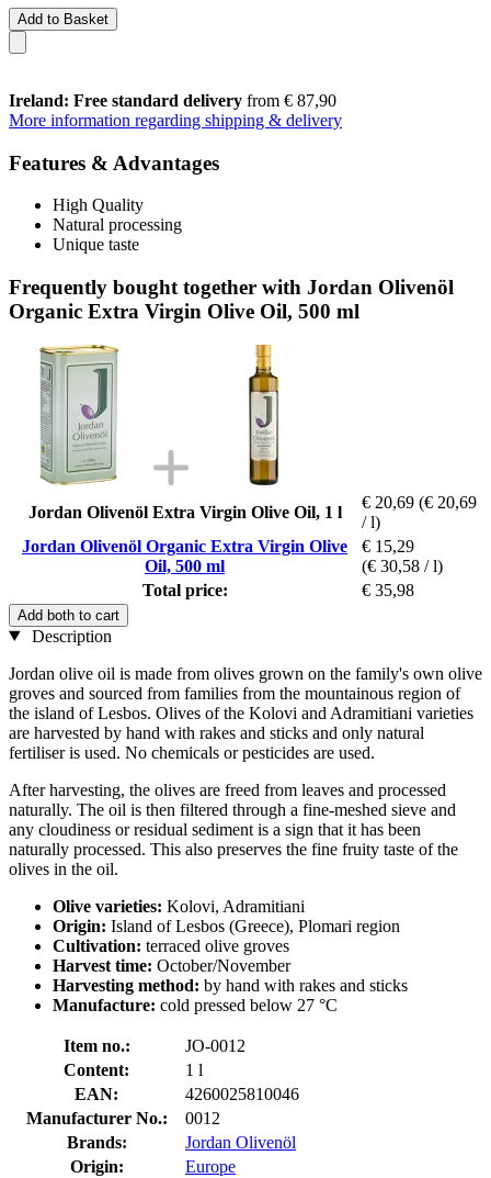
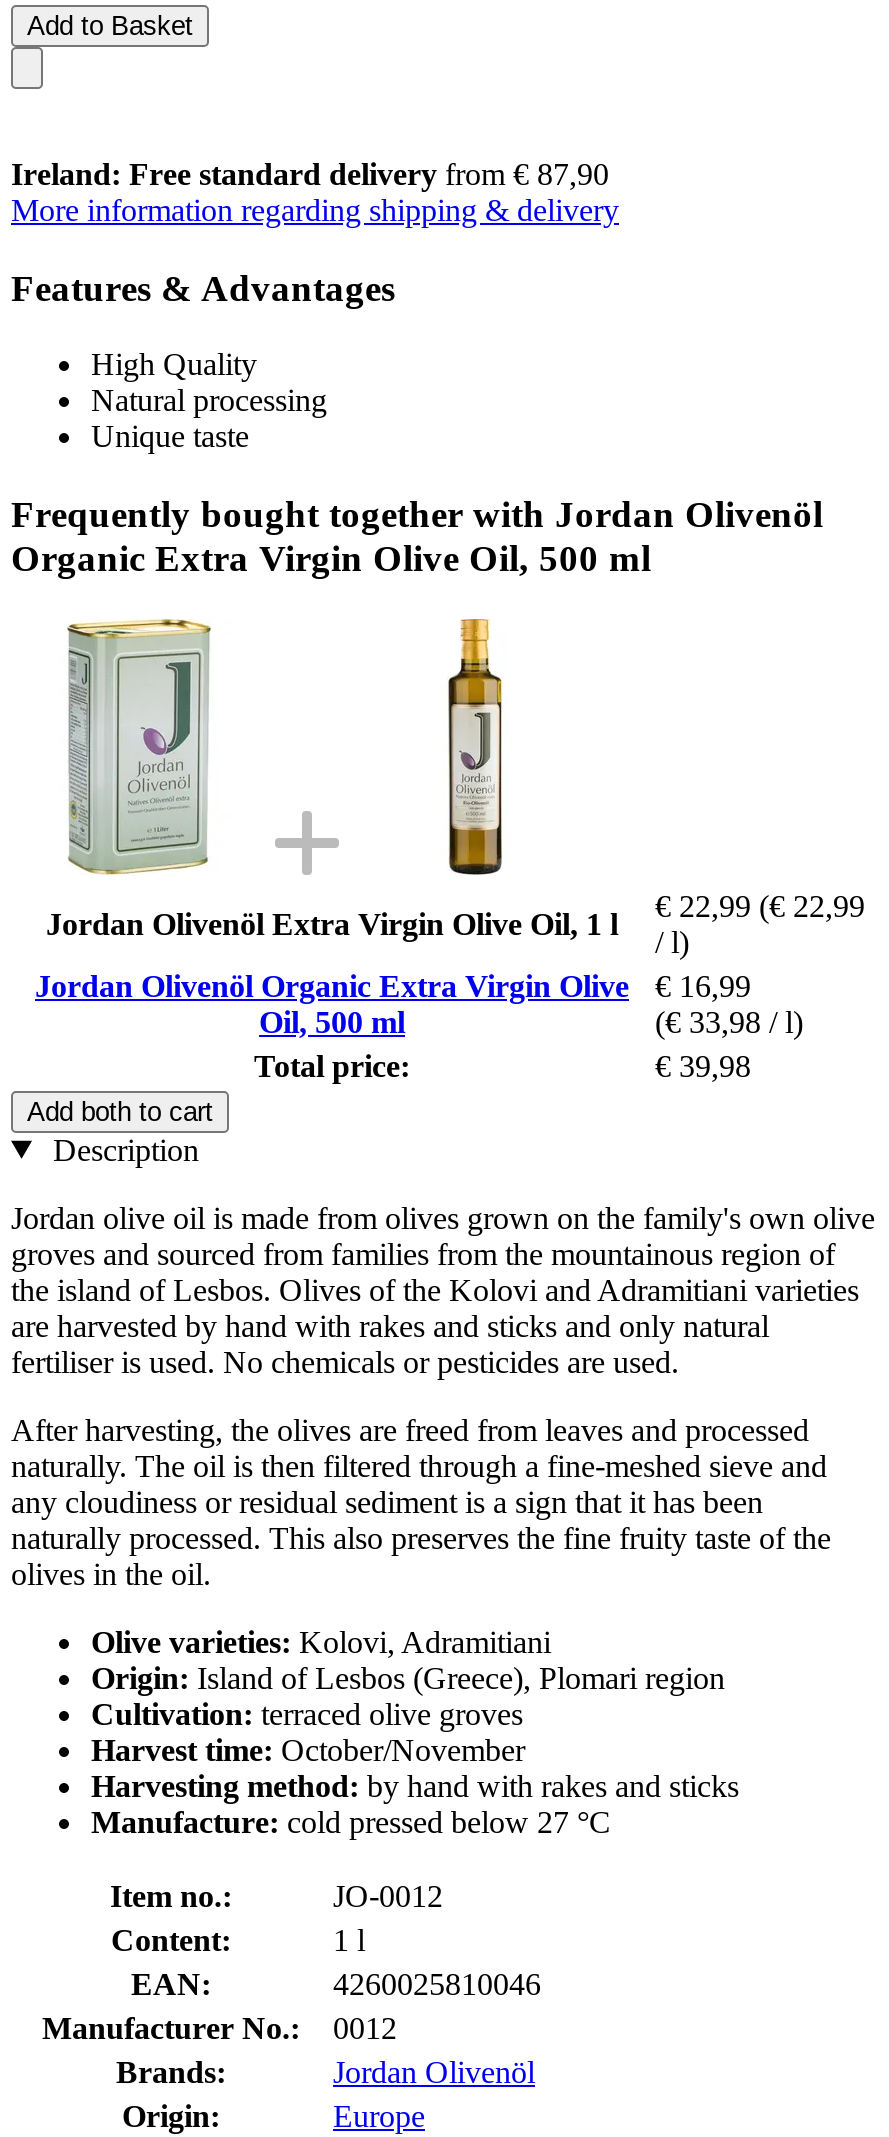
- € 20,69 (€ 20,69
+ € 22,99 (€ 22,99

- Jordan Olivenöl Organic Extra Virgin Olive € 15,29
+ Jordan Olivenöl Organic Extra Virgin Olive € 16,99

- (€ 30,58 / l)
+ (€ 33,98 / l)

- € 35,98
+ € 39,98
